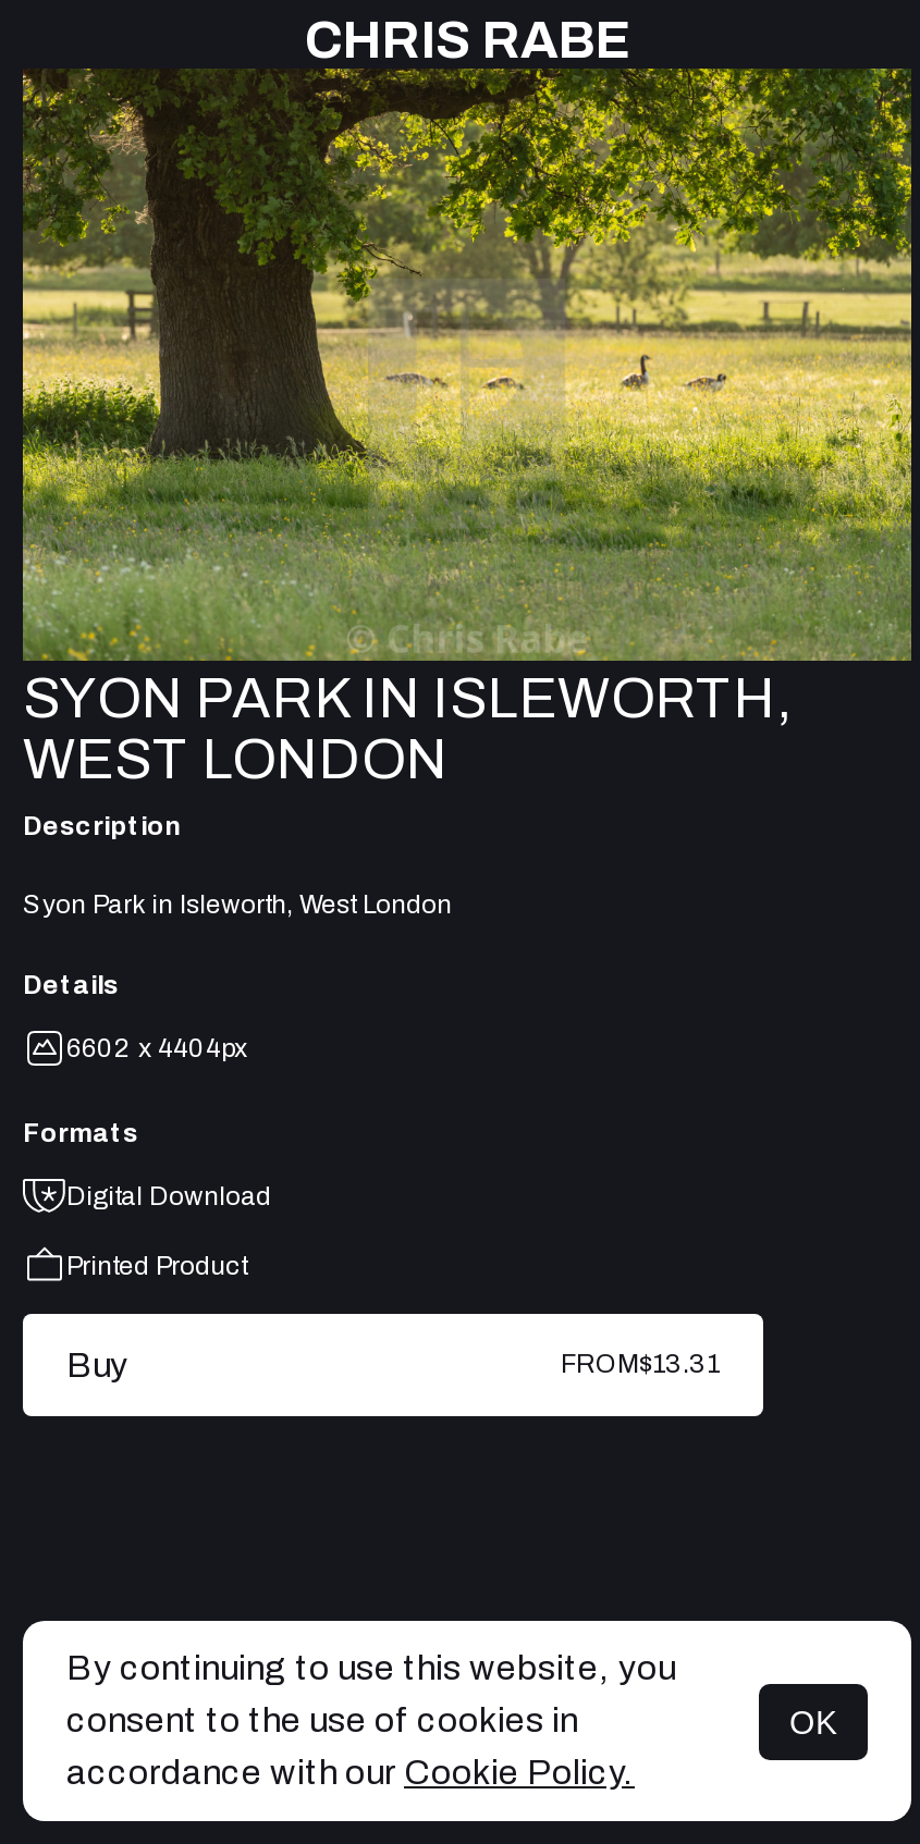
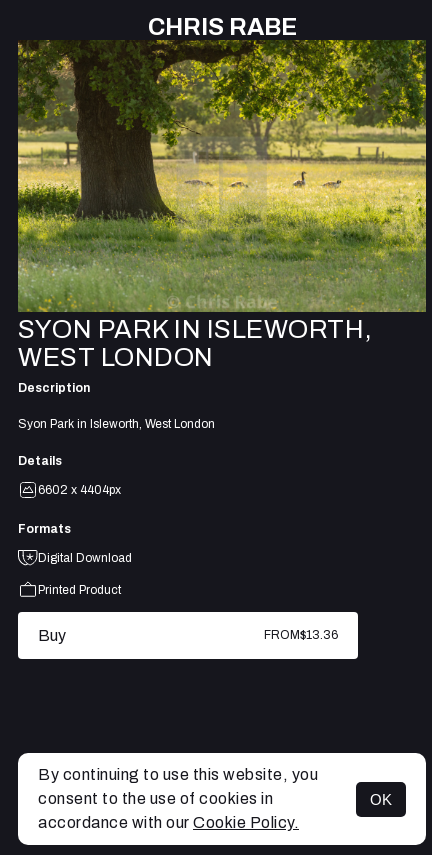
- FROM$13.31
+ FROM$13.36
